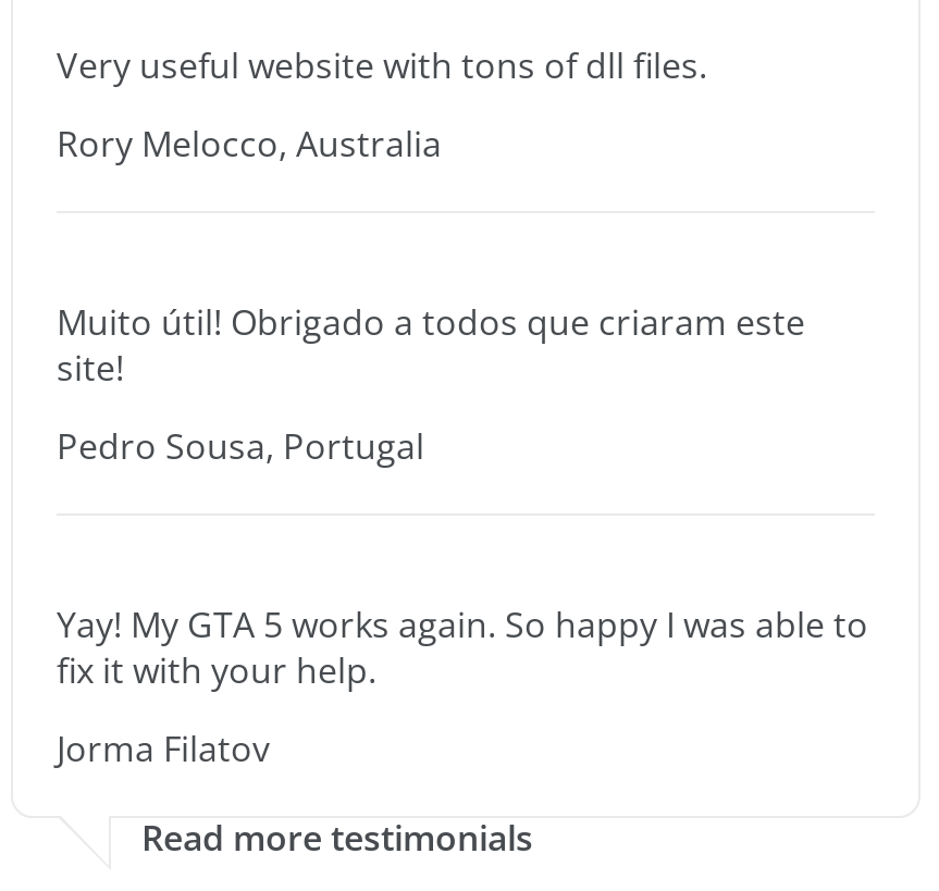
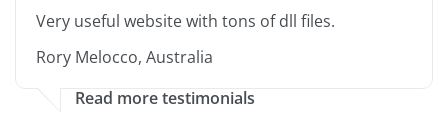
- Muito útil! Obrigado a todos que criaram este
- site!
- Pedro Sousa, Portugal

- Yay! My GTA 5 works again. So happy I was able to
- fix it with your help.
- Jorma Filatov
